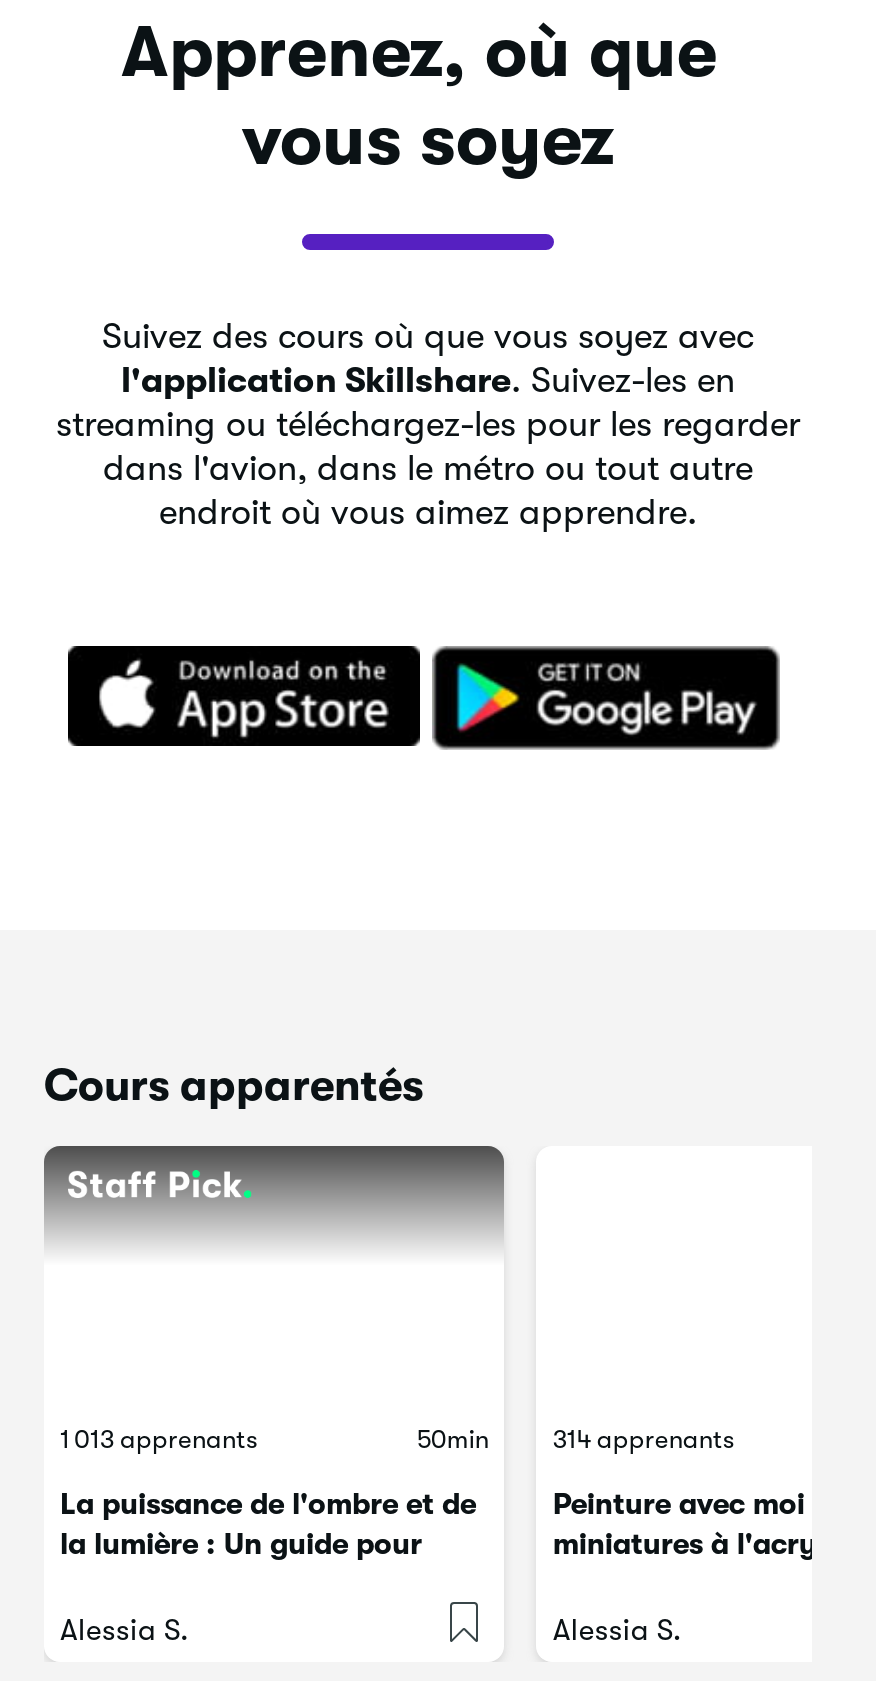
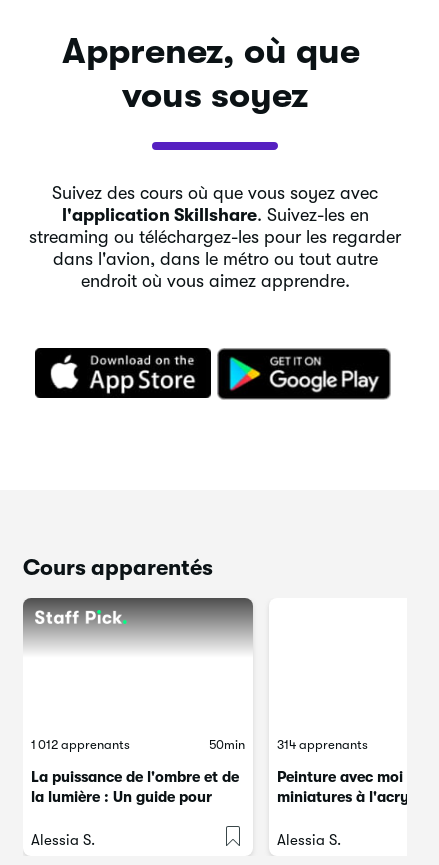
- 1 013 apprenants
+ 1 012 apprenants
